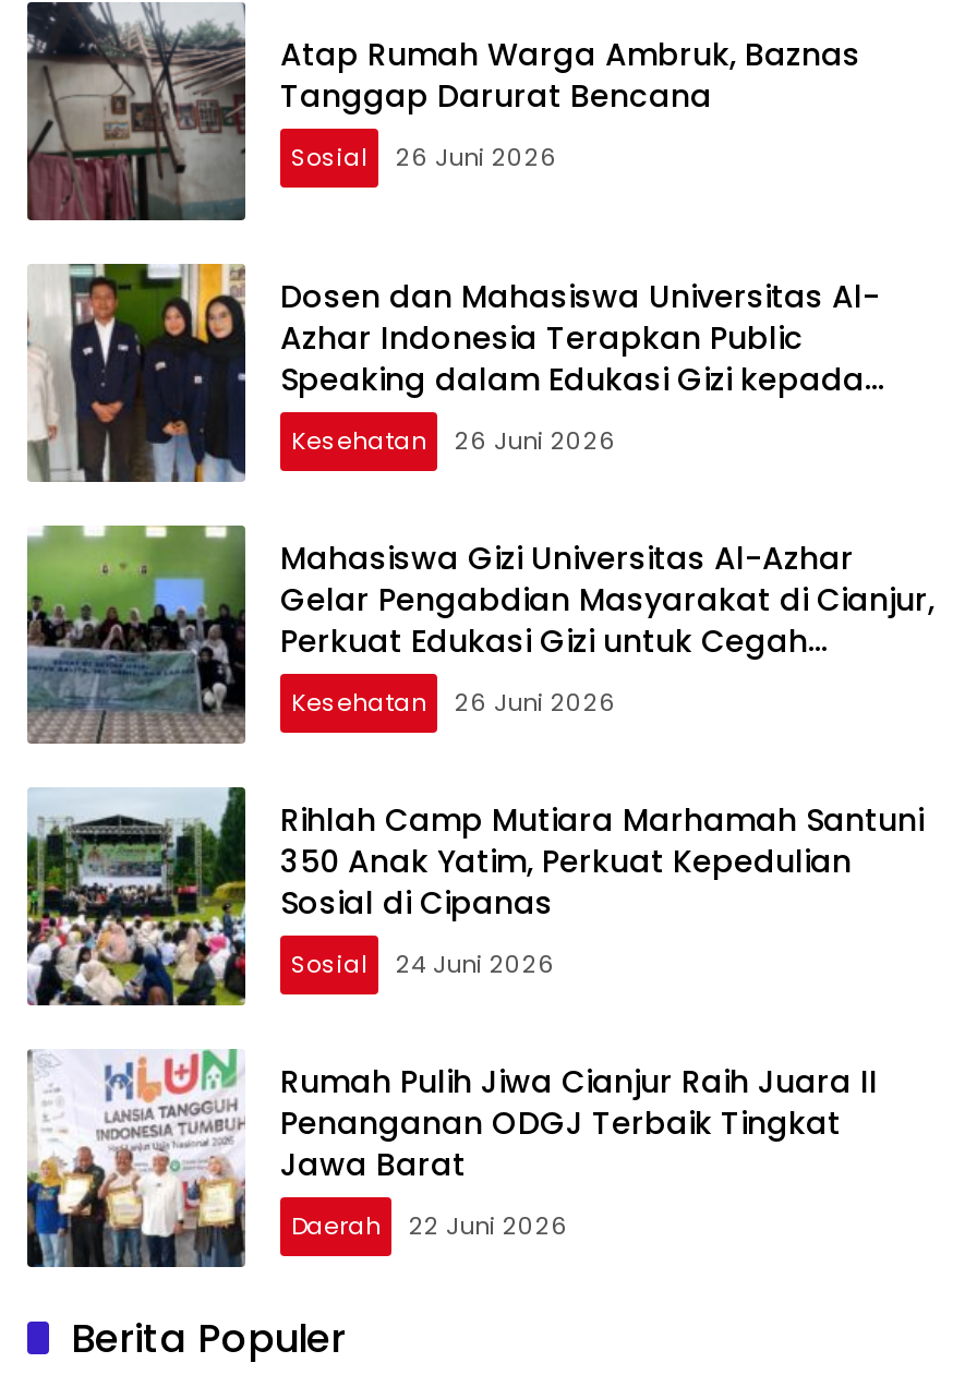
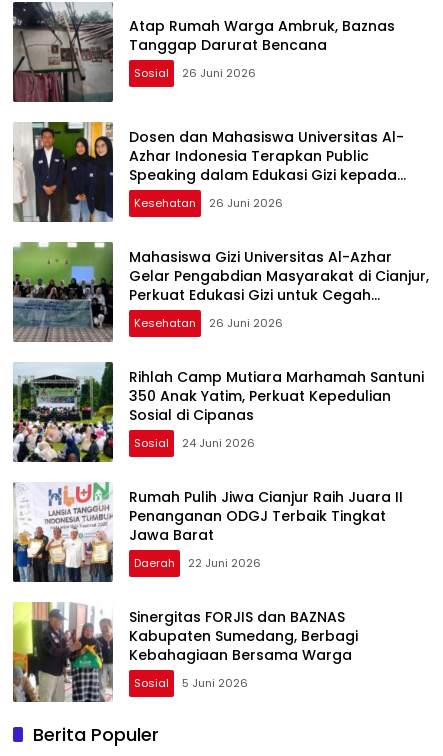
+ [image]
+ Sinergitas FORJIS dan BAZNAS
+ Kabupaten Sumedang, Berbagi
+ Kebahagiaan Bersama Warga
+ Sosial
+ 5 Juni 2026
